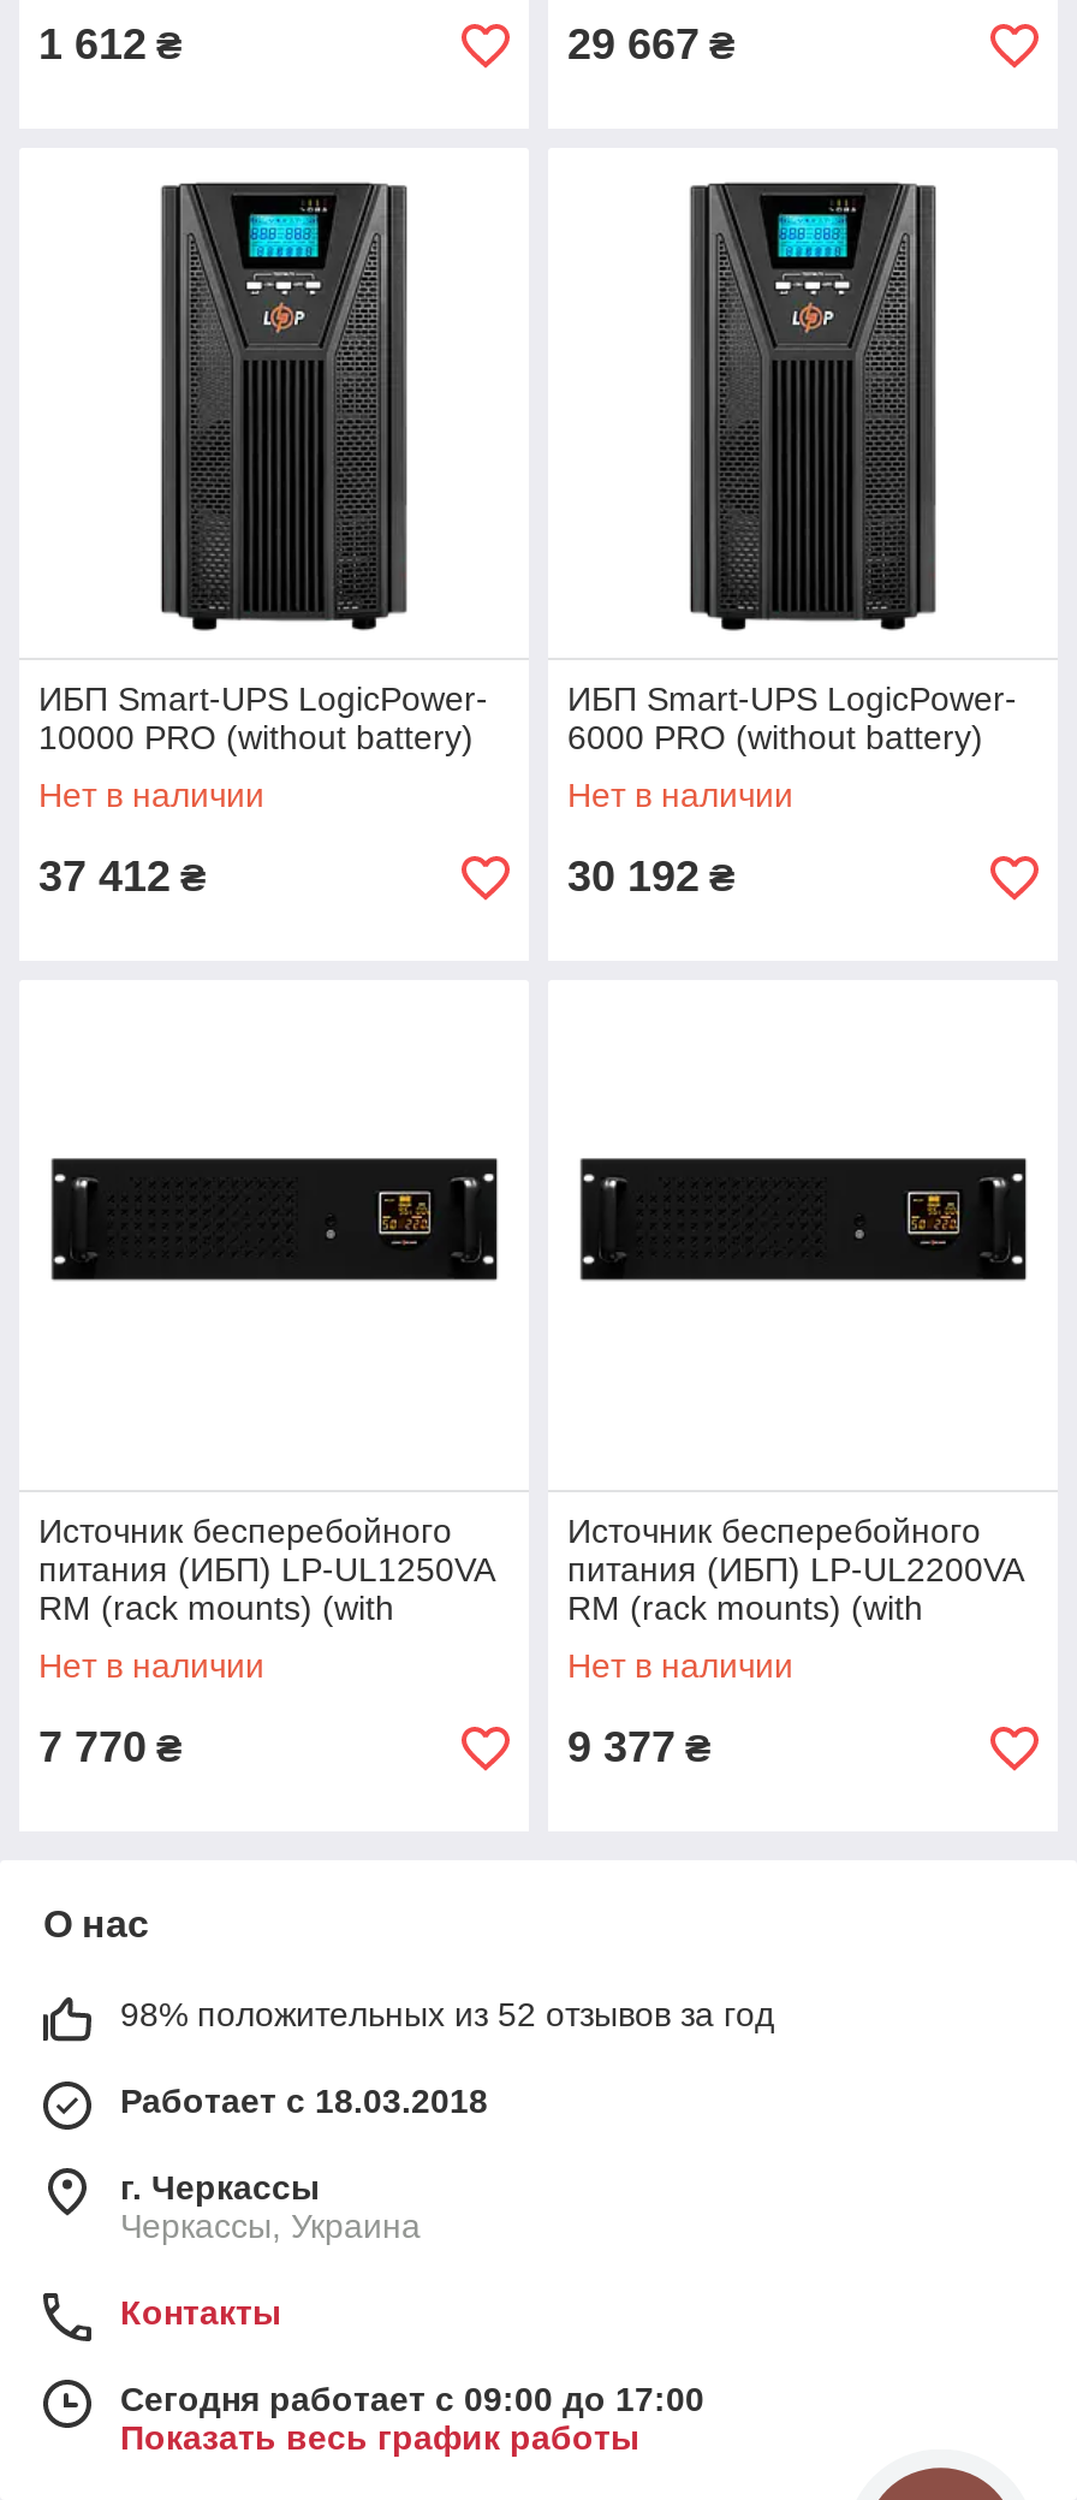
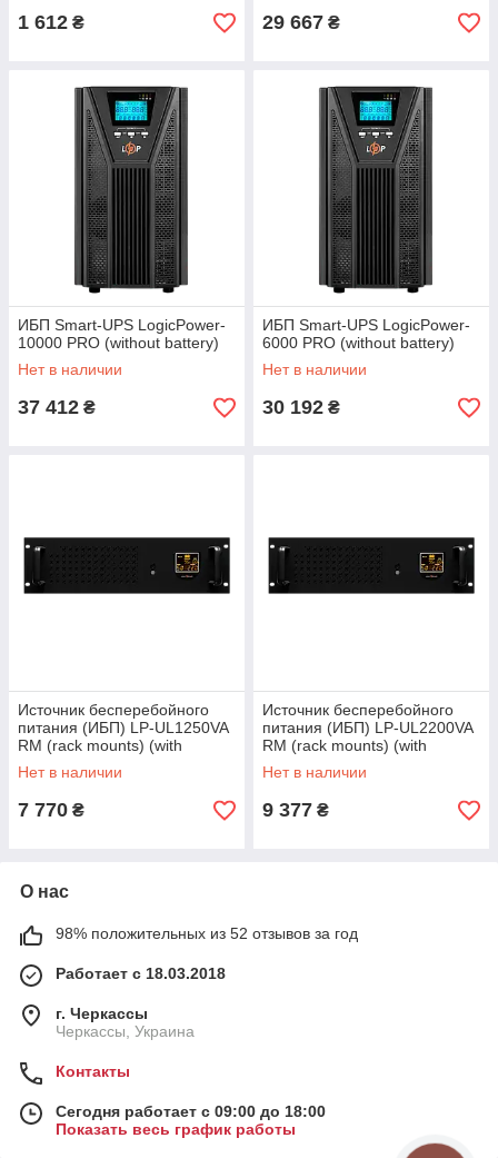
- Сегодня работает с 09:00 до 17:00
+ Сегодня работает с 09:00 до 18:00
